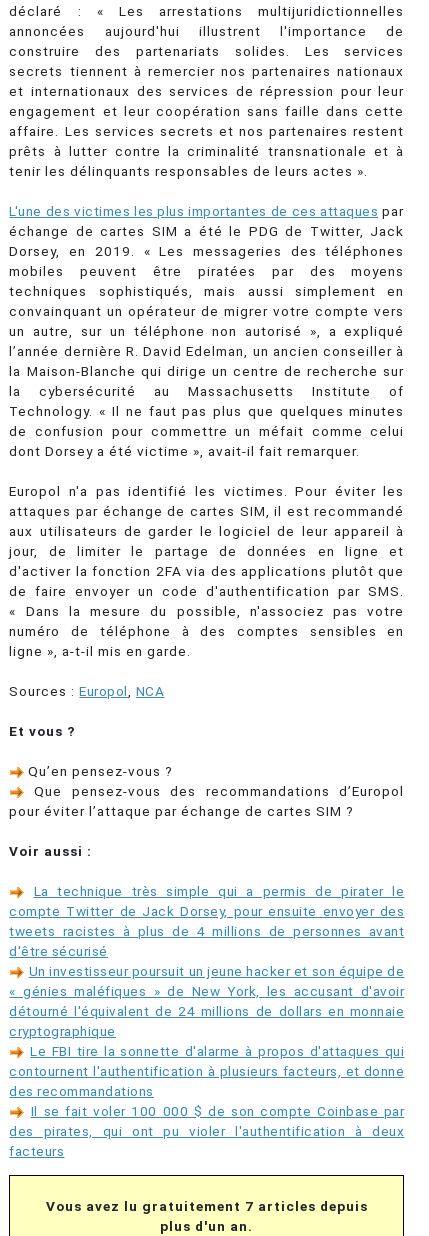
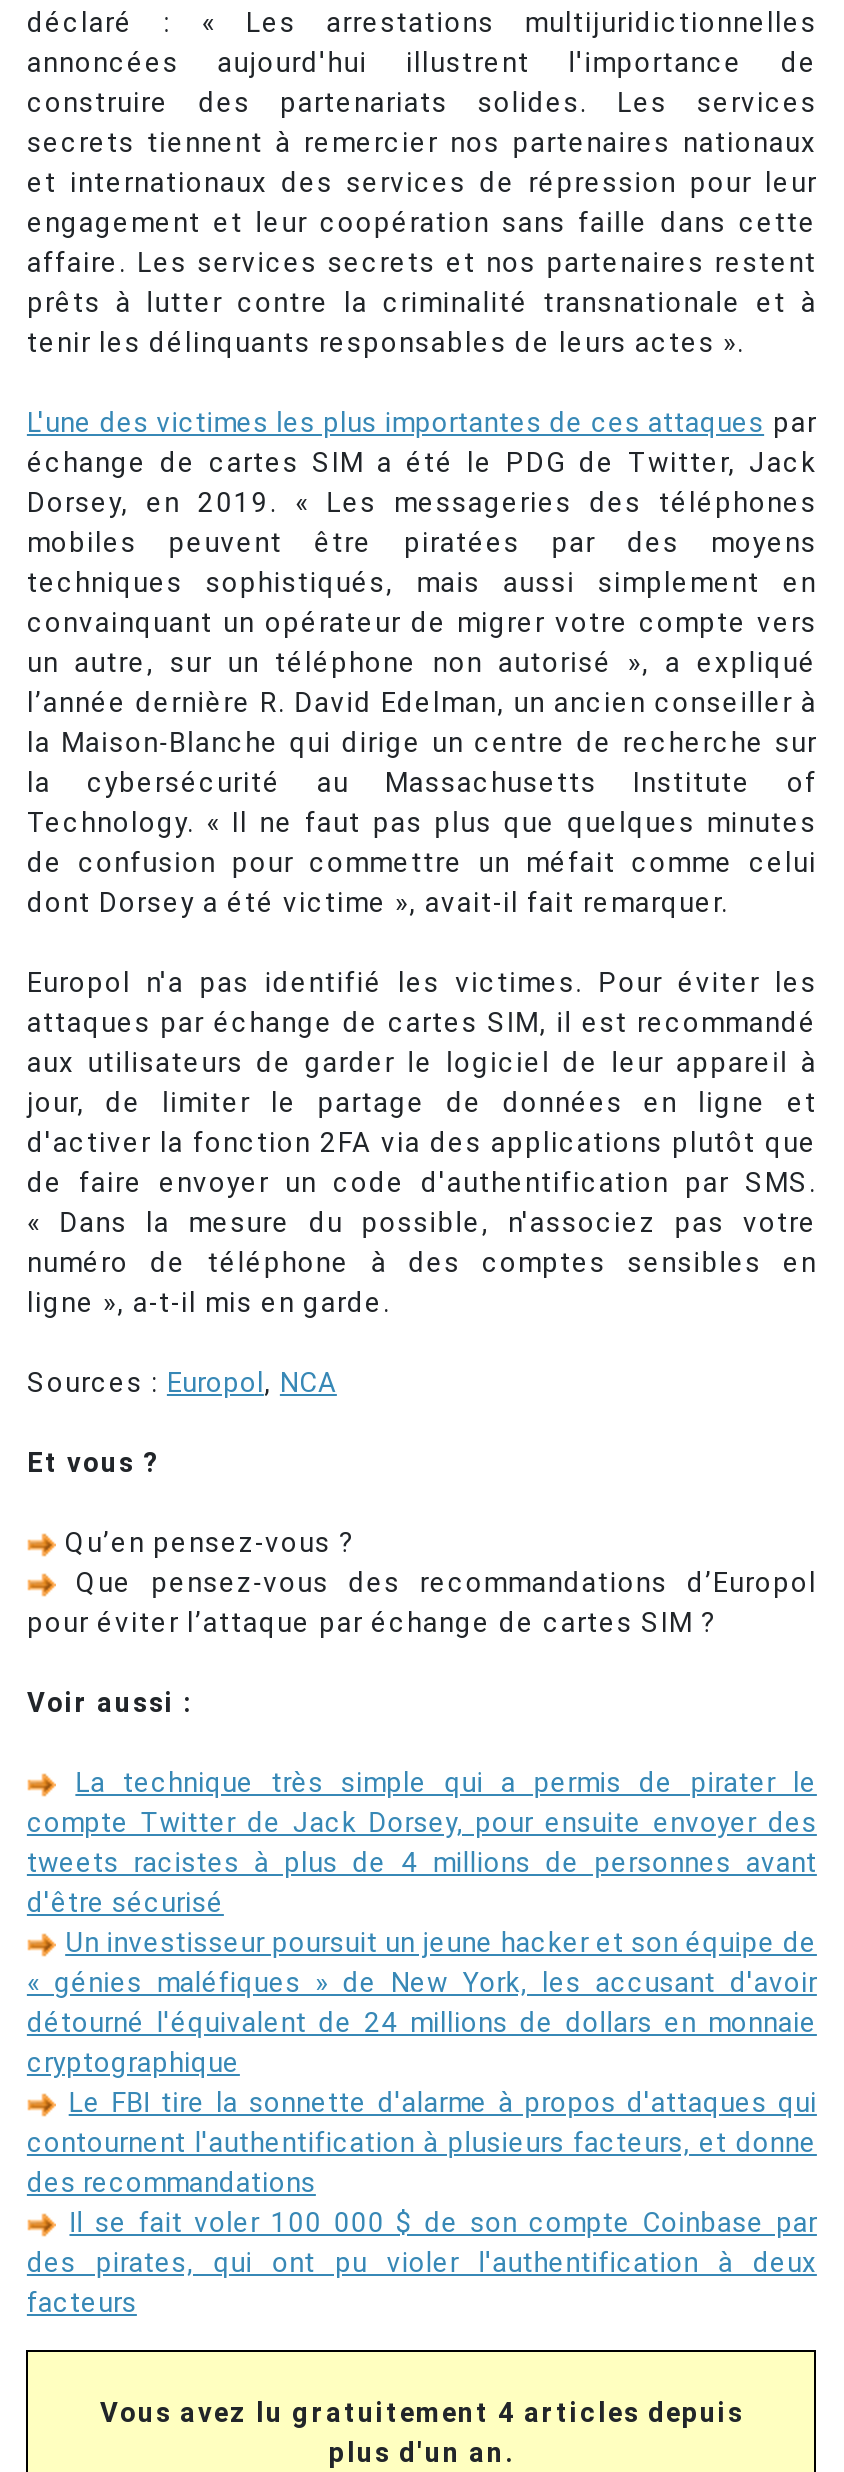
- Vous avez lu gratuitement 7 articles depuis
+ Vous avez lu gratuitement 4 articles depuis
